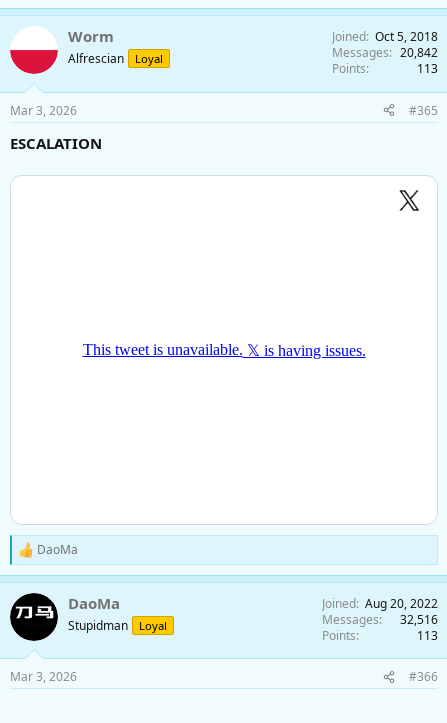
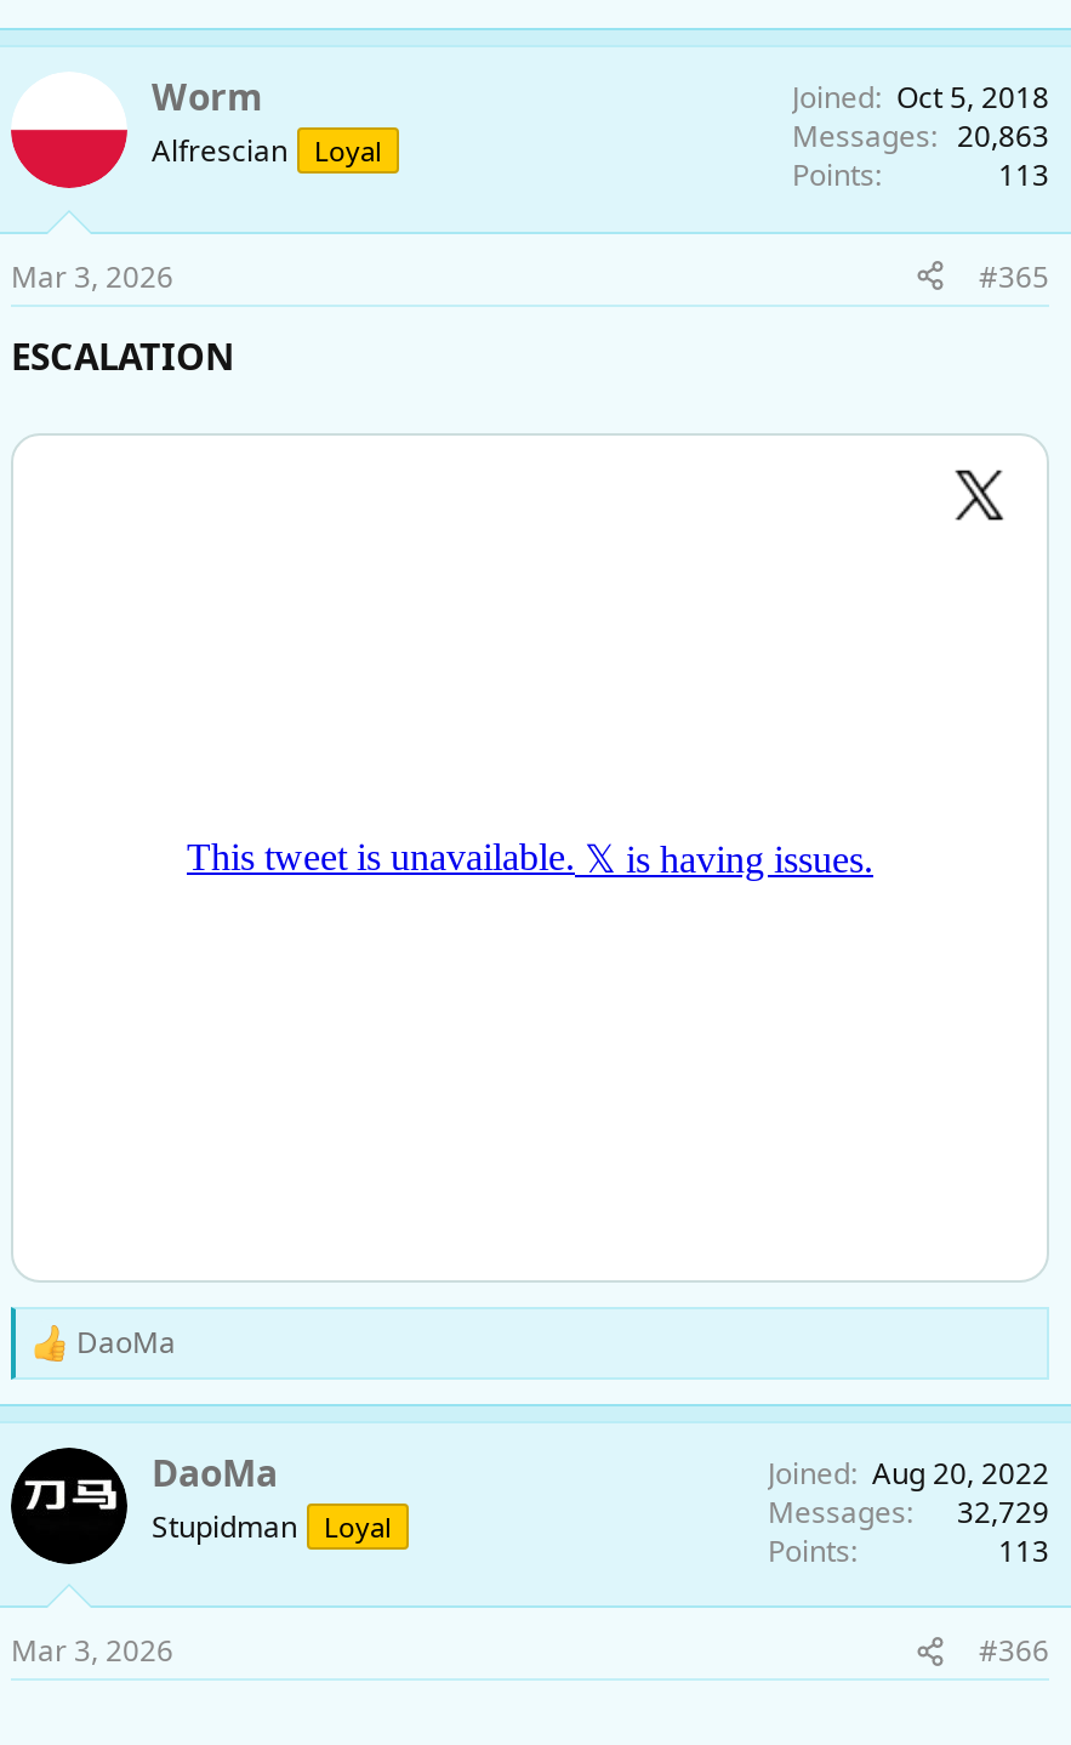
- Messages 20,842
+ Messages 20,863

- Messages 32,516
+ Messages 32,729
